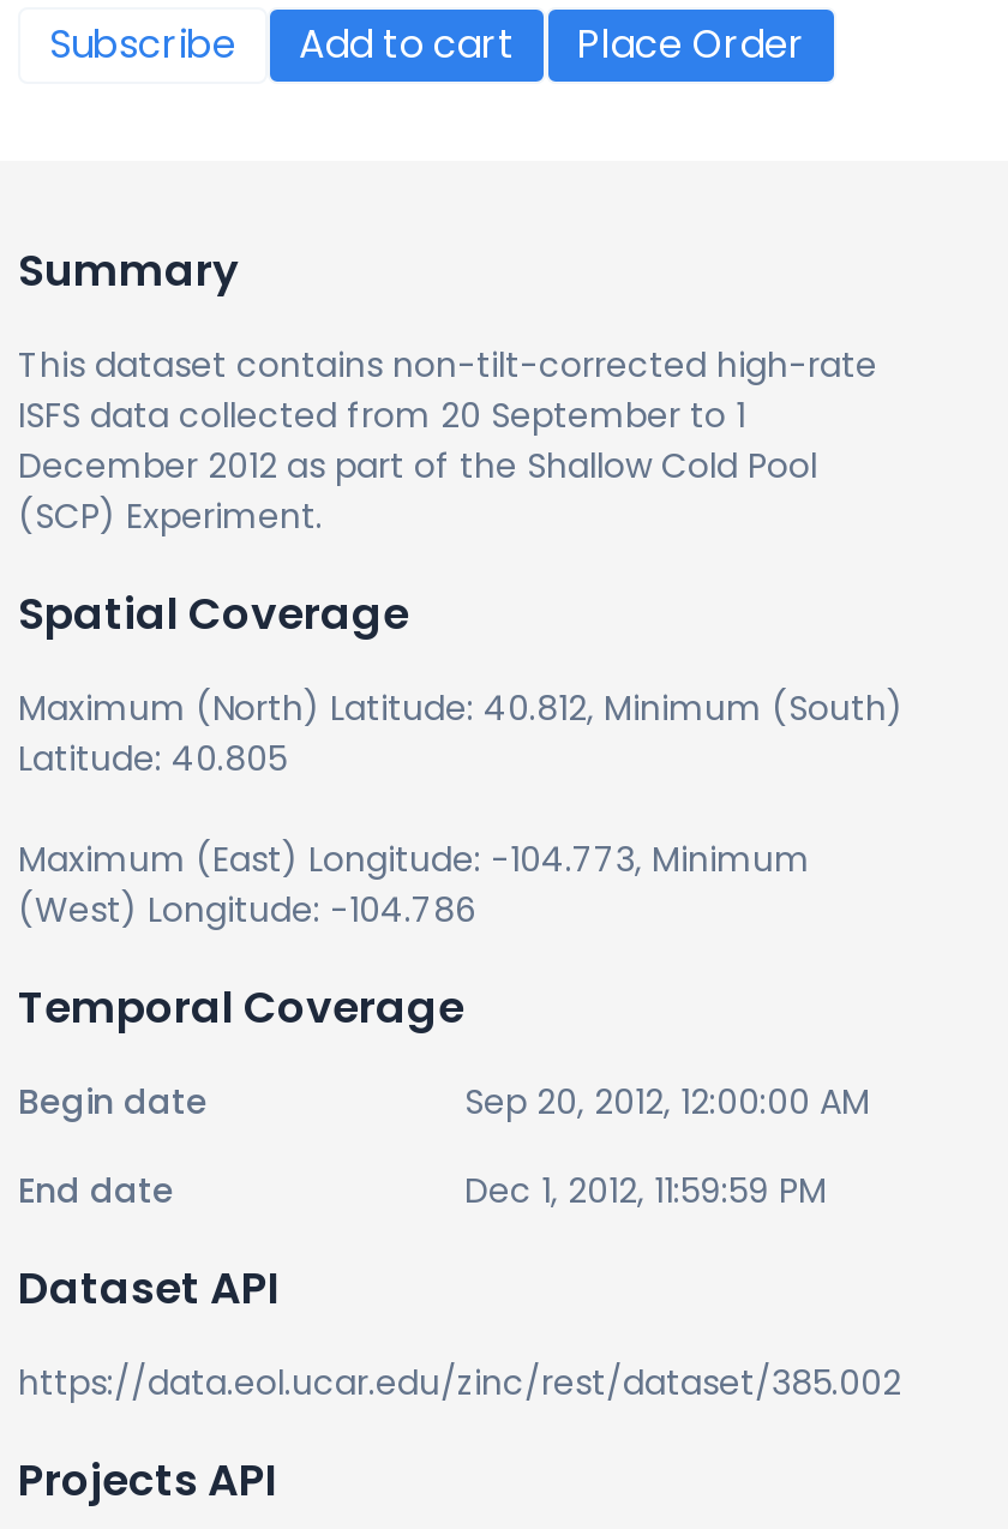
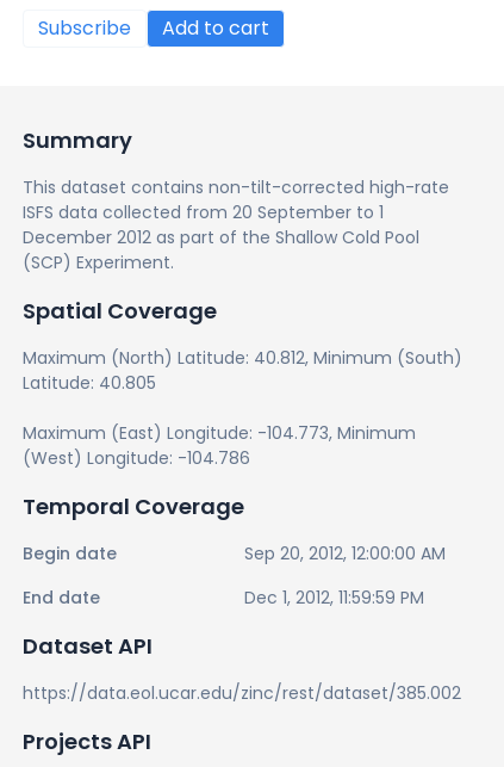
- Place Order
